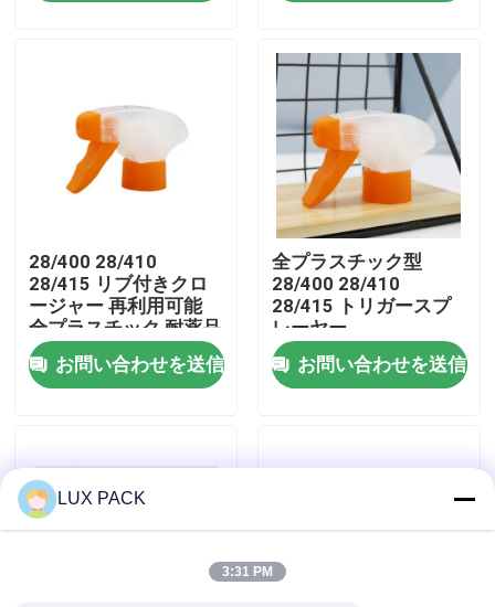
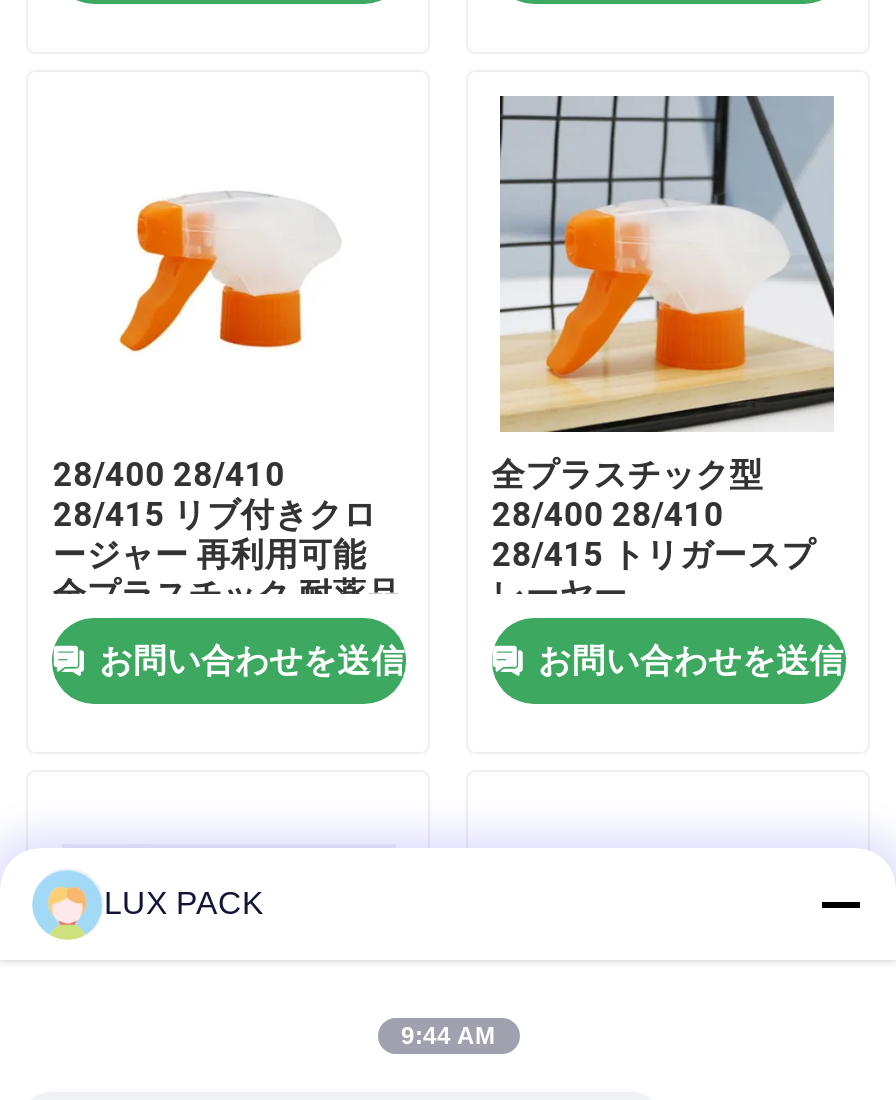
- 3:31 PM
+ 9:44 AM
